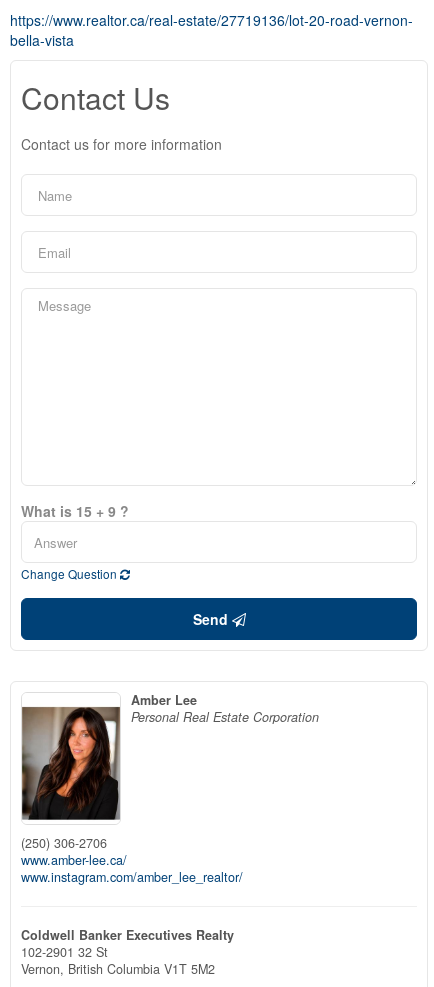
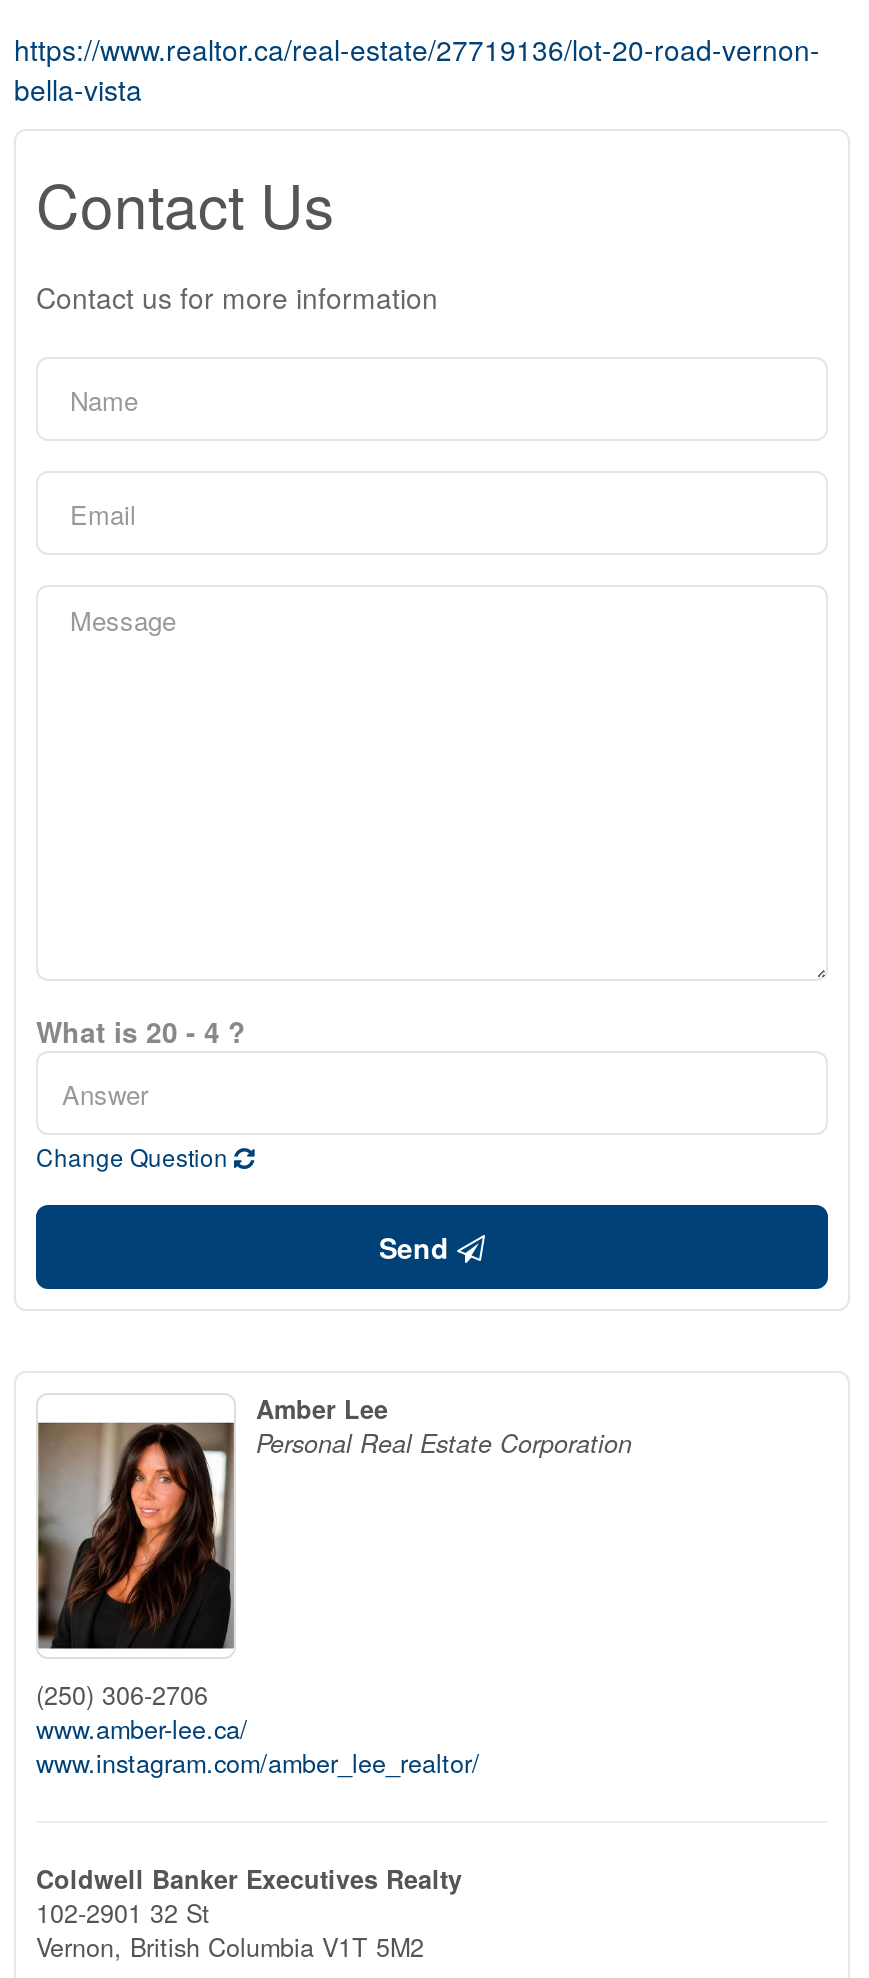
- What is 15 + 9 ?
+ What is 20 - 4 ?
